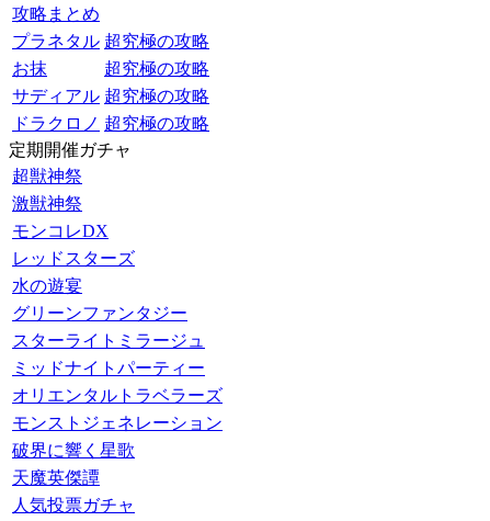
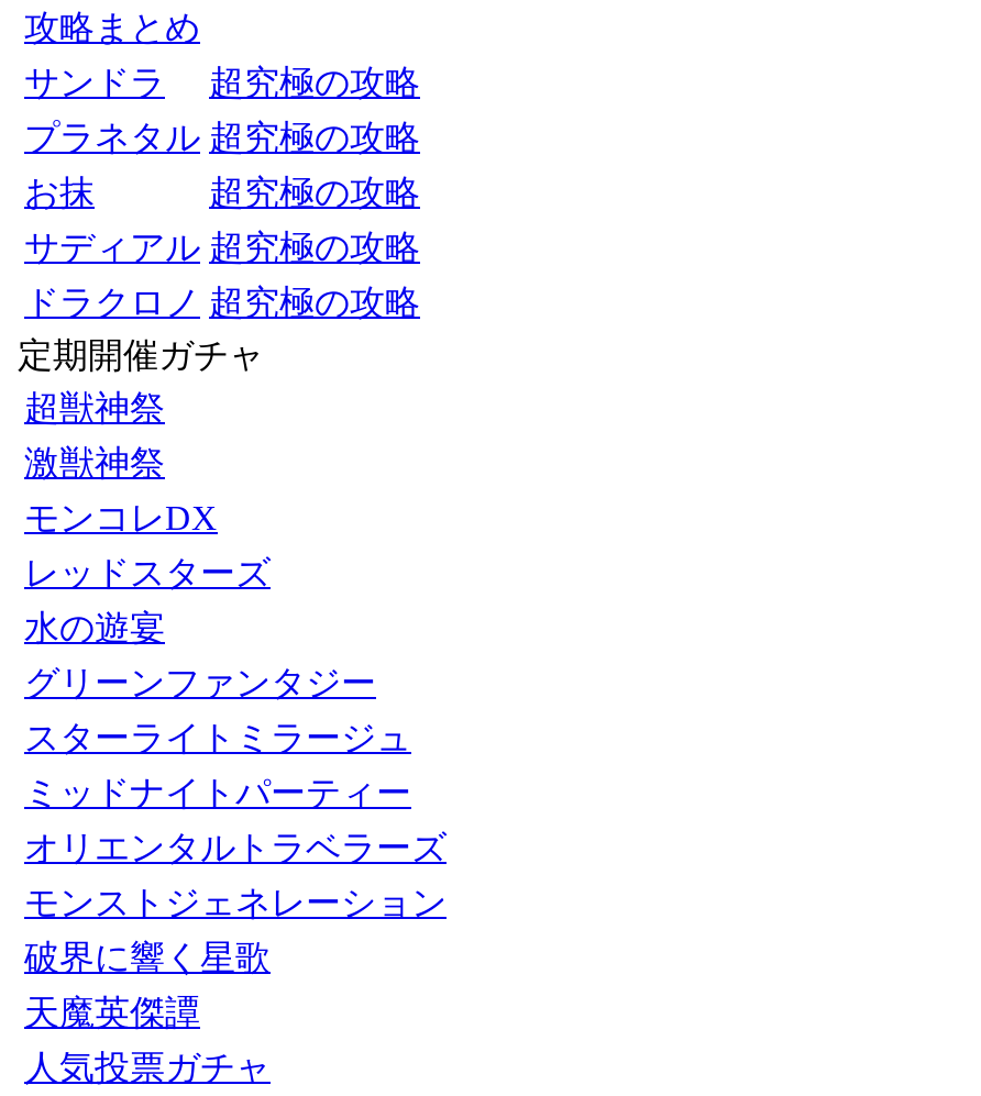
+ サンドラ
+ 超究極の攻略
